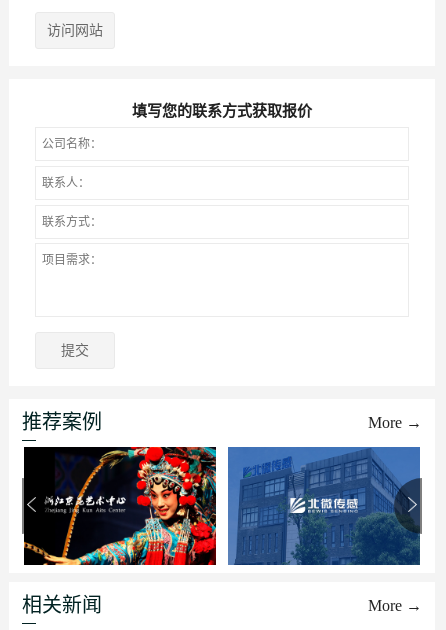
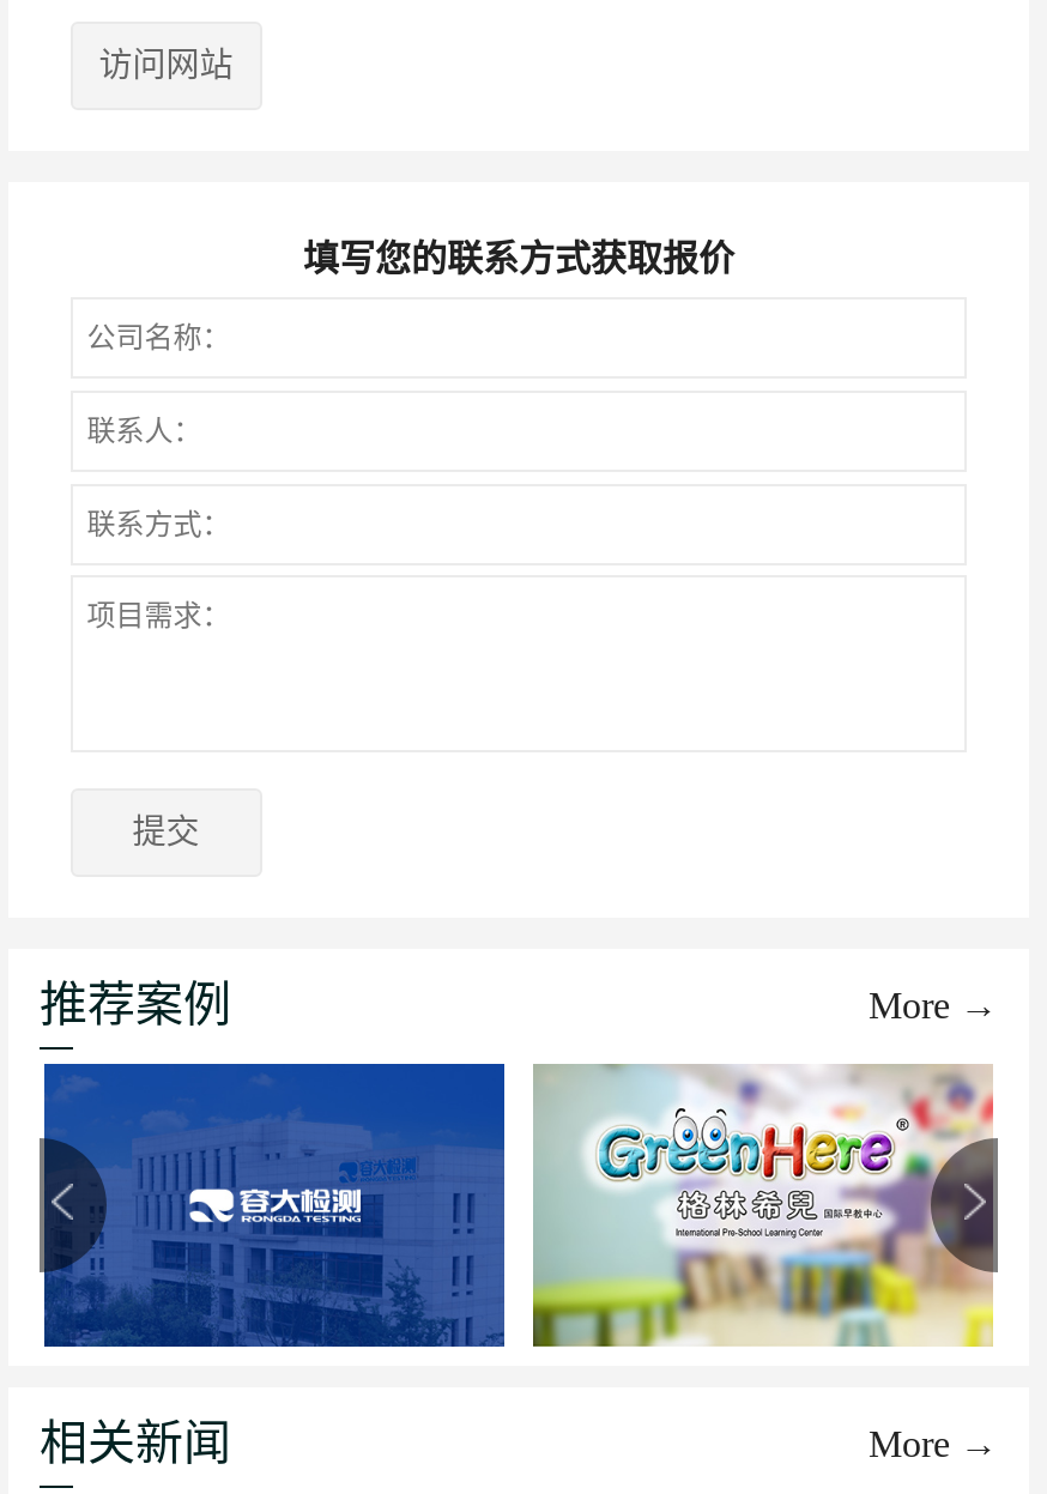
- [image]
+ [image]

- [image]
+ [image]
